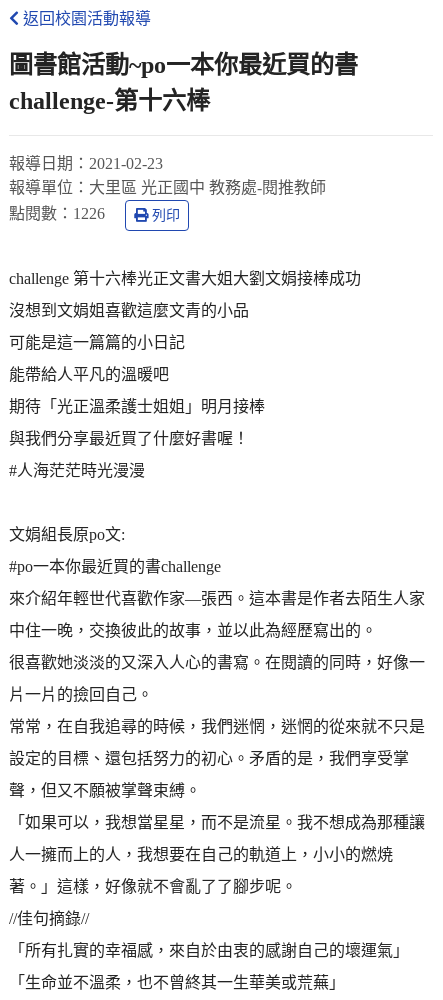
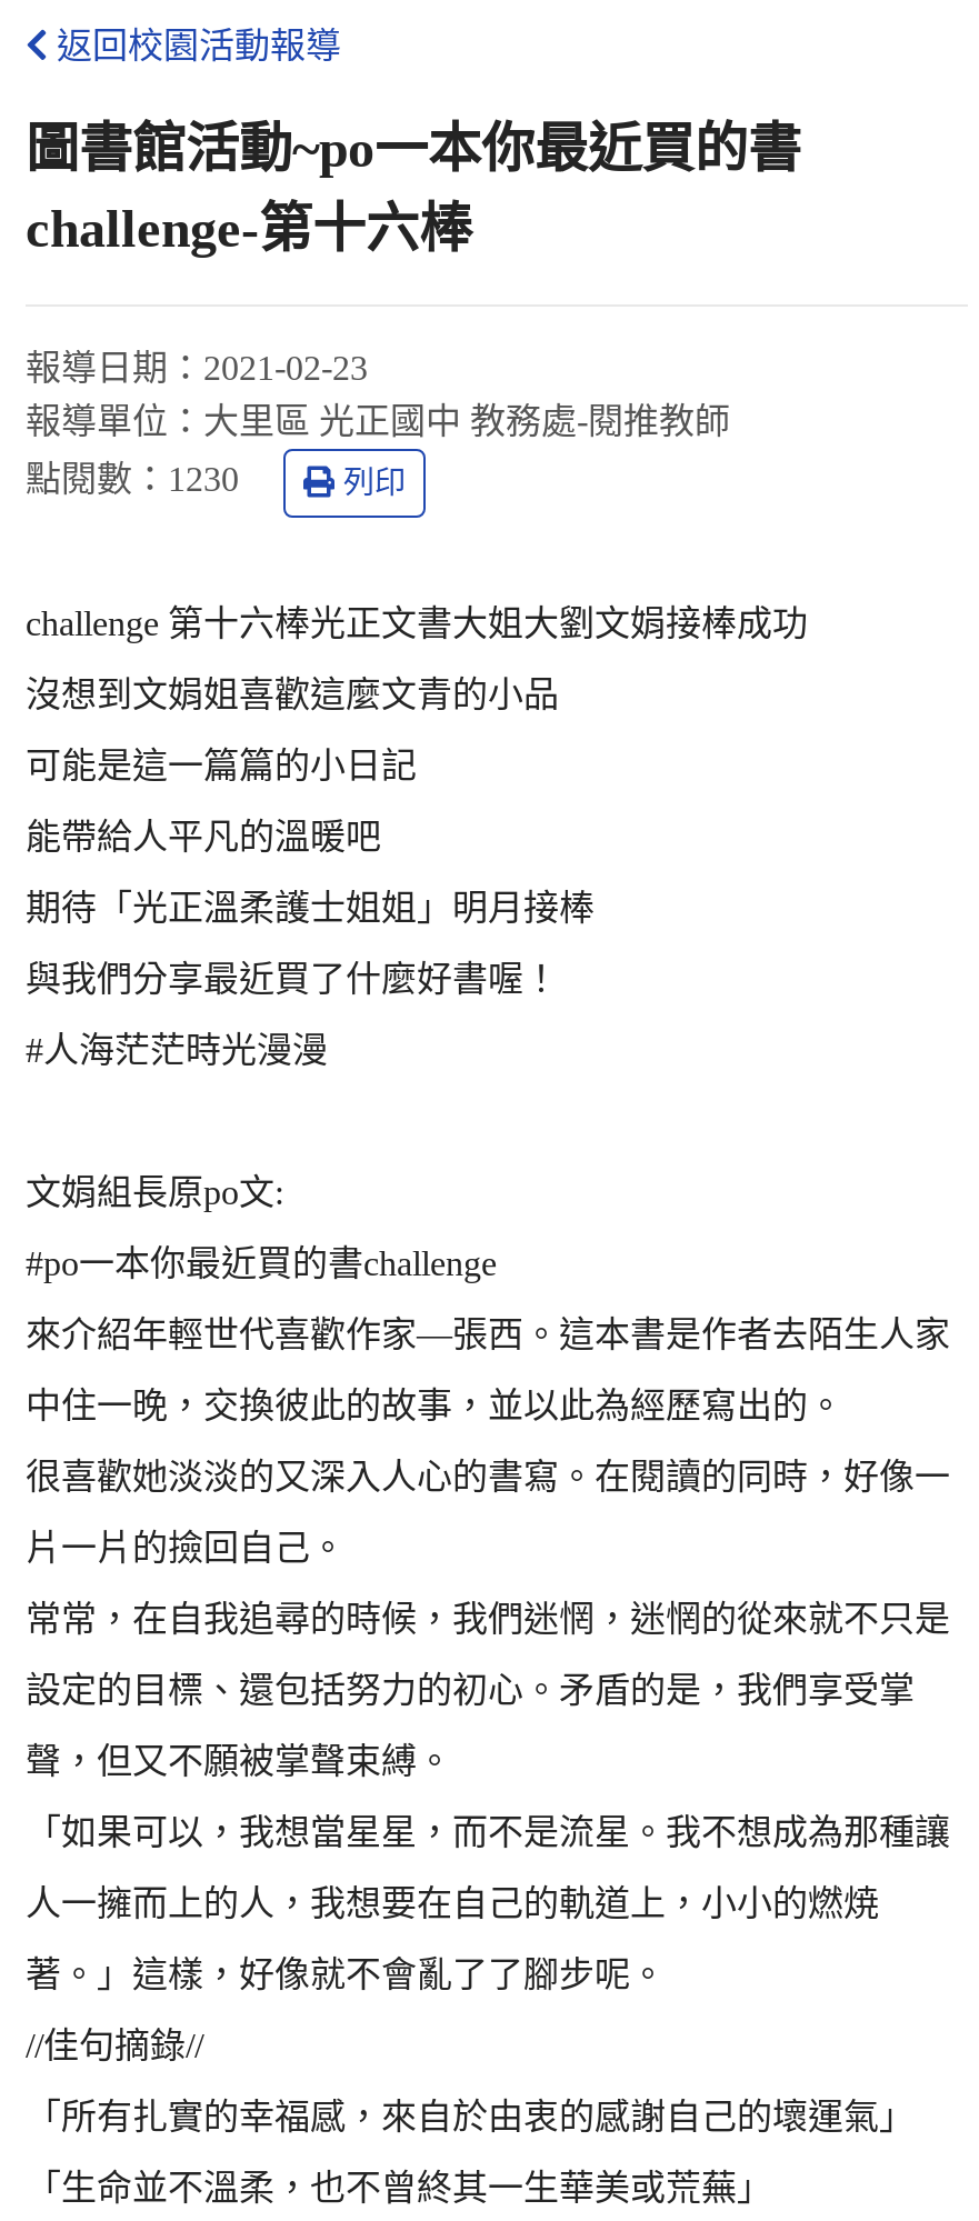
- 點閱數：1226
+ 點閱數：1230
